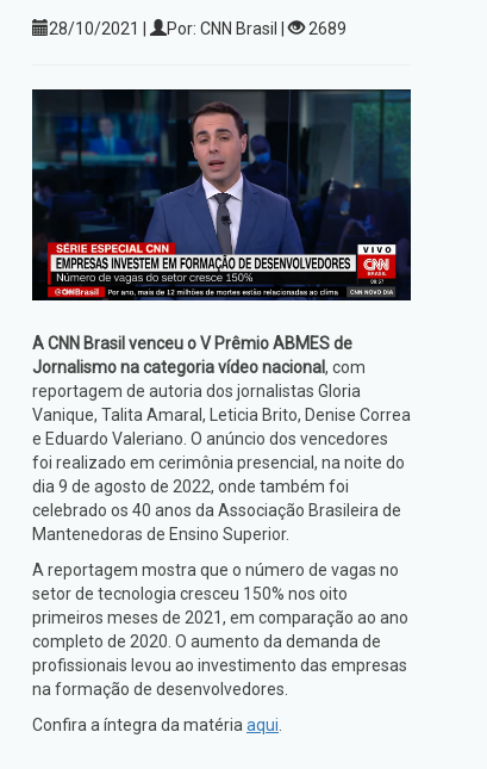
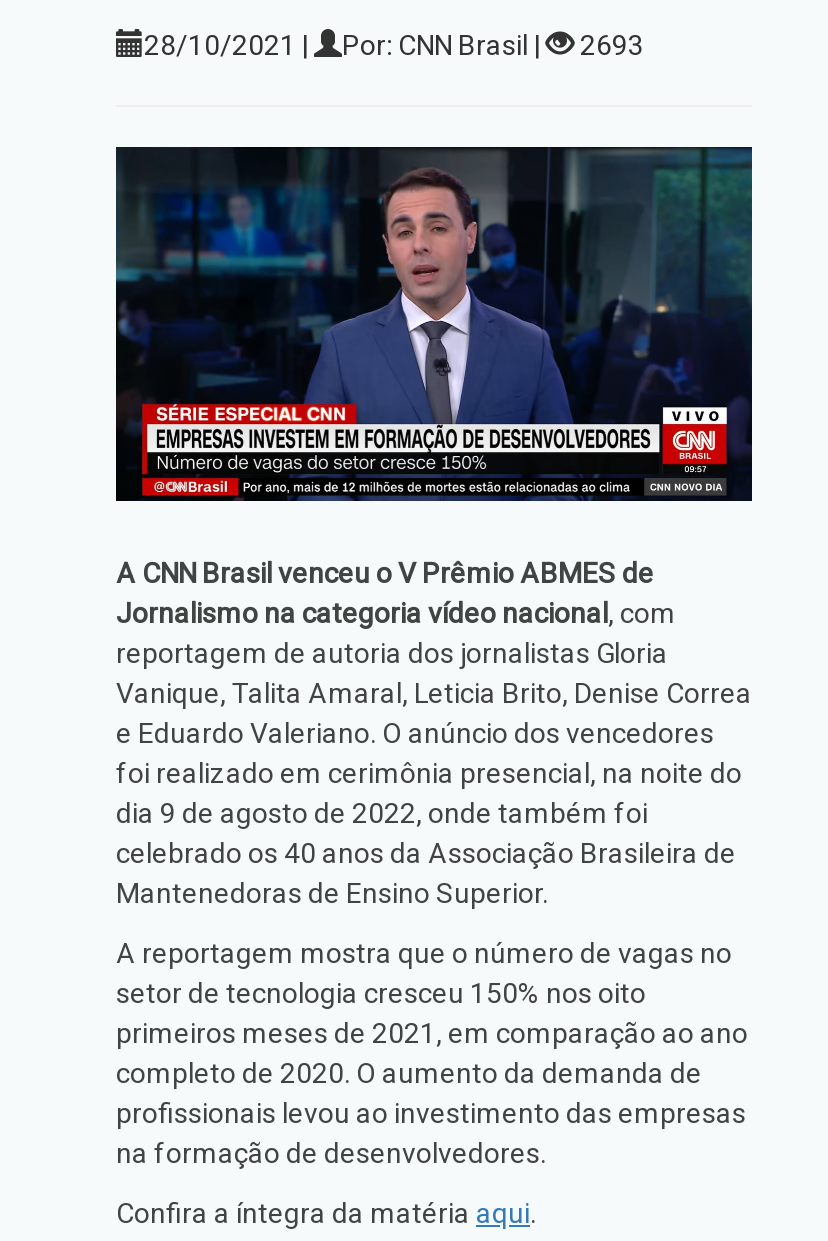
- 2689
+ 2693
